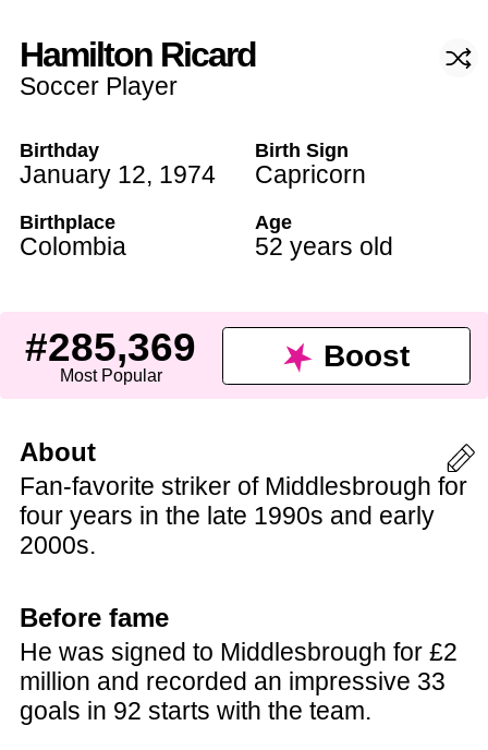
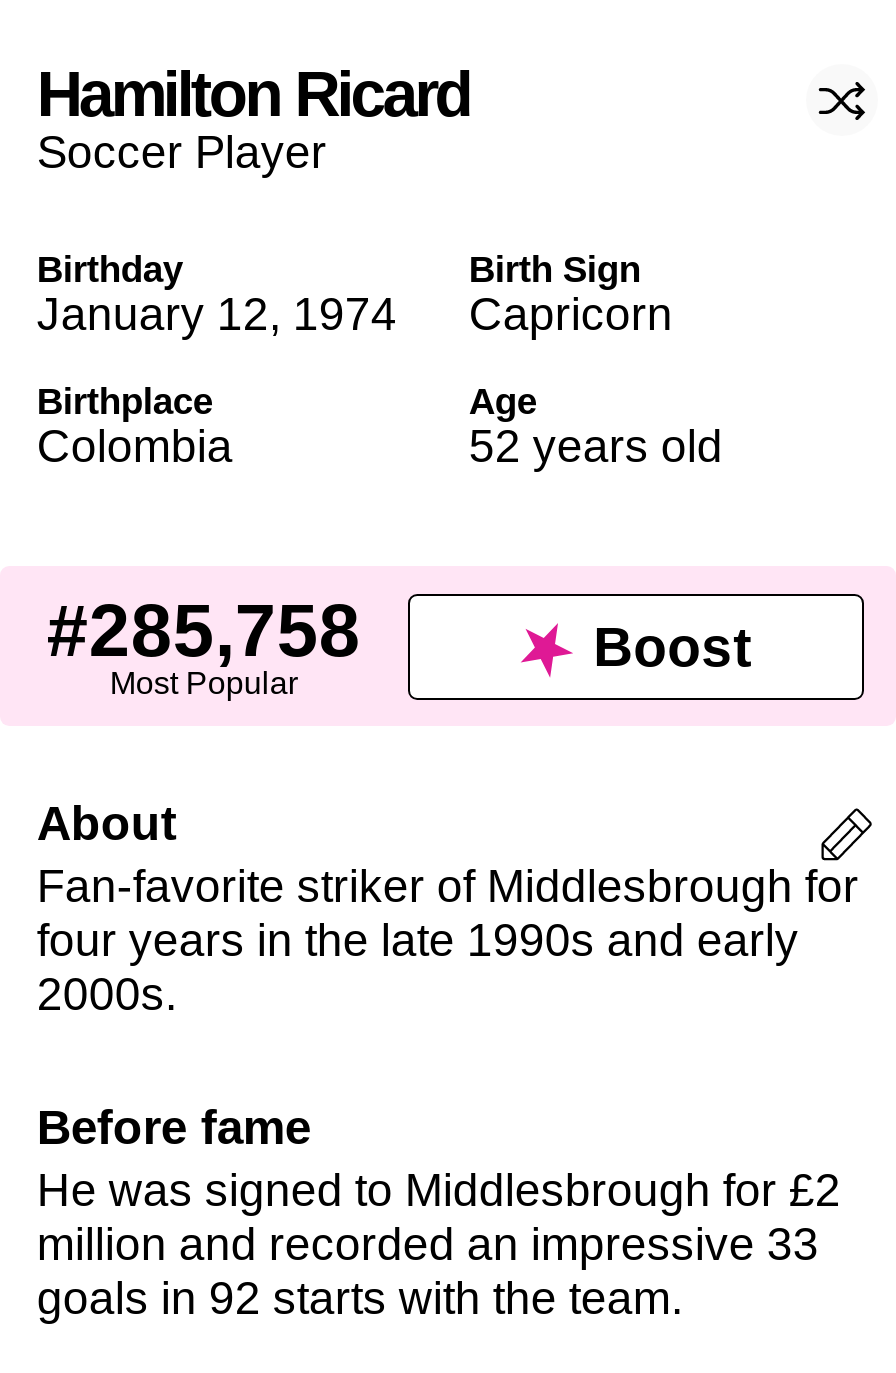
- #285,369
+ #285,758
